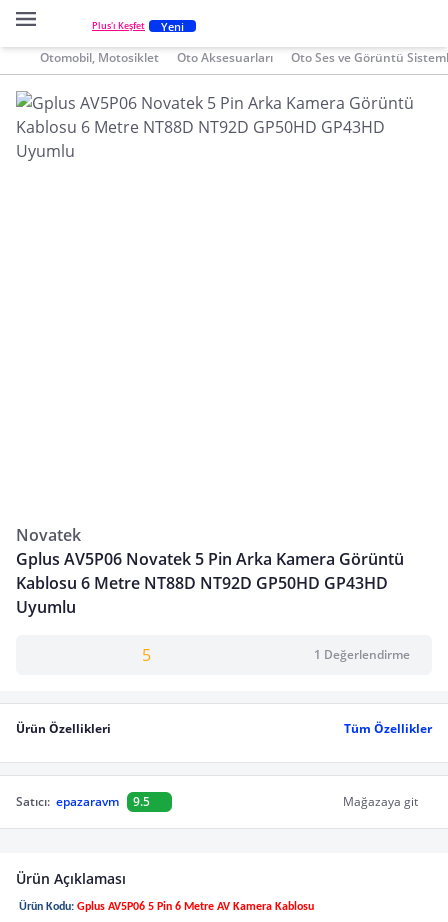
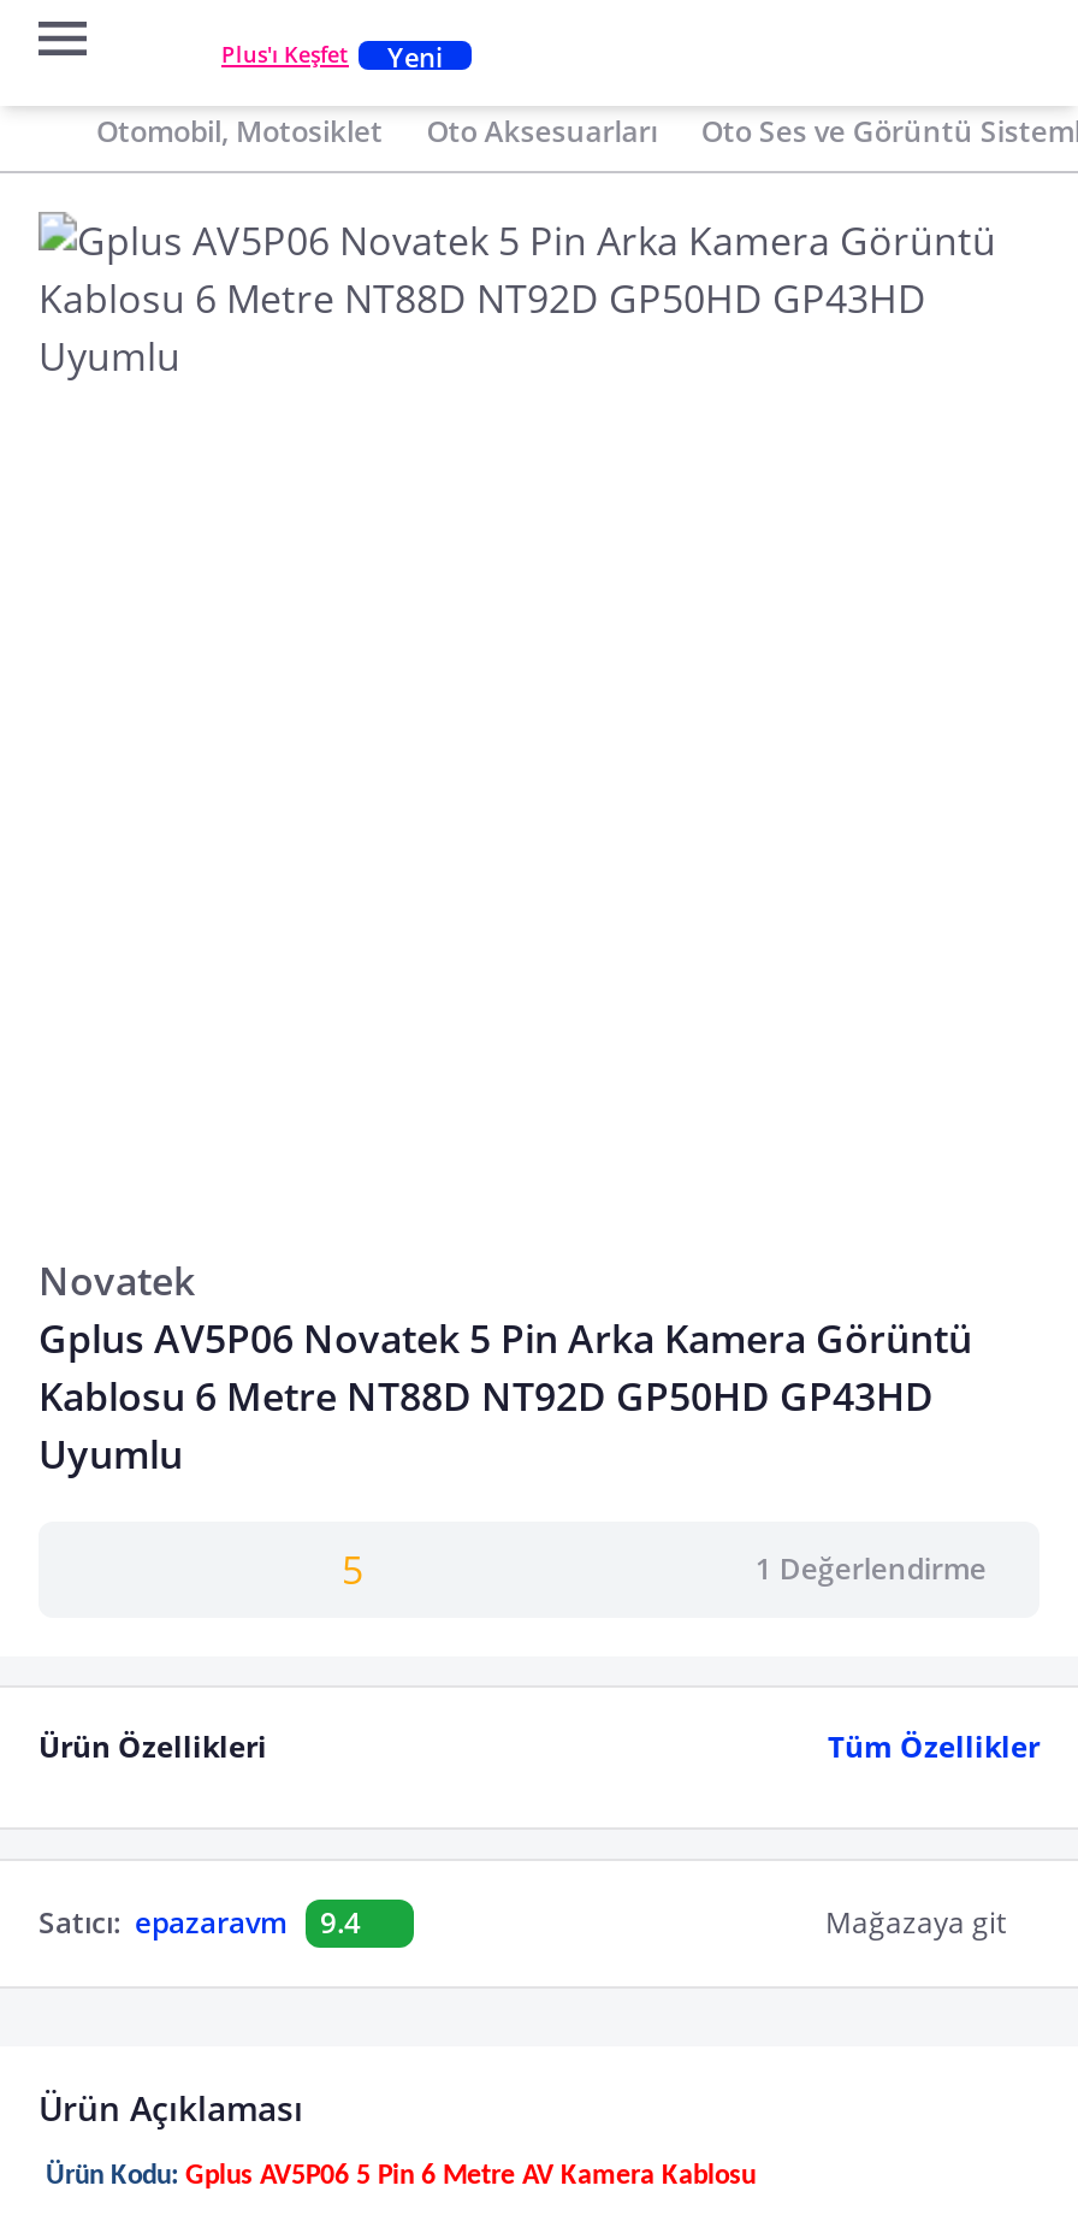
- Satıcı: epazaravm 9.5
+ Satıcı: epazaravm 9.4
